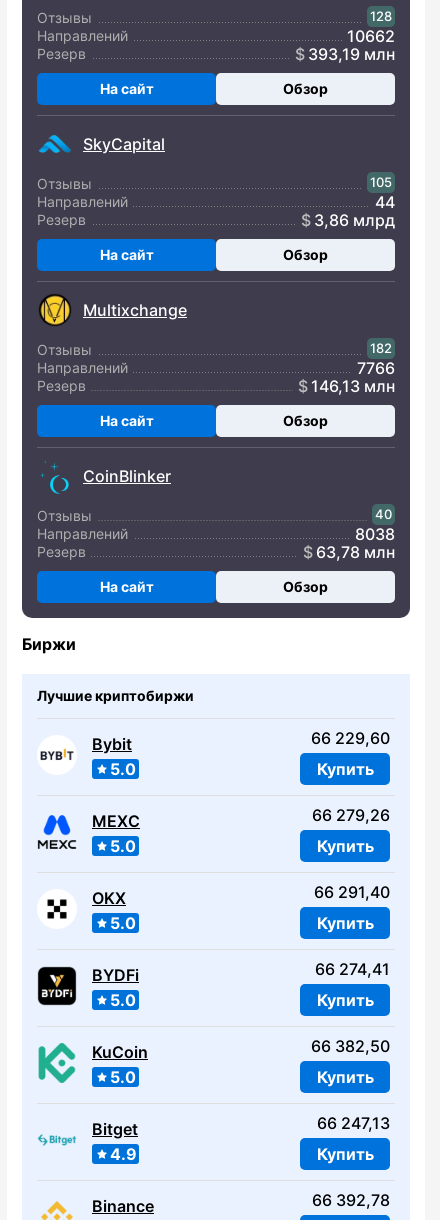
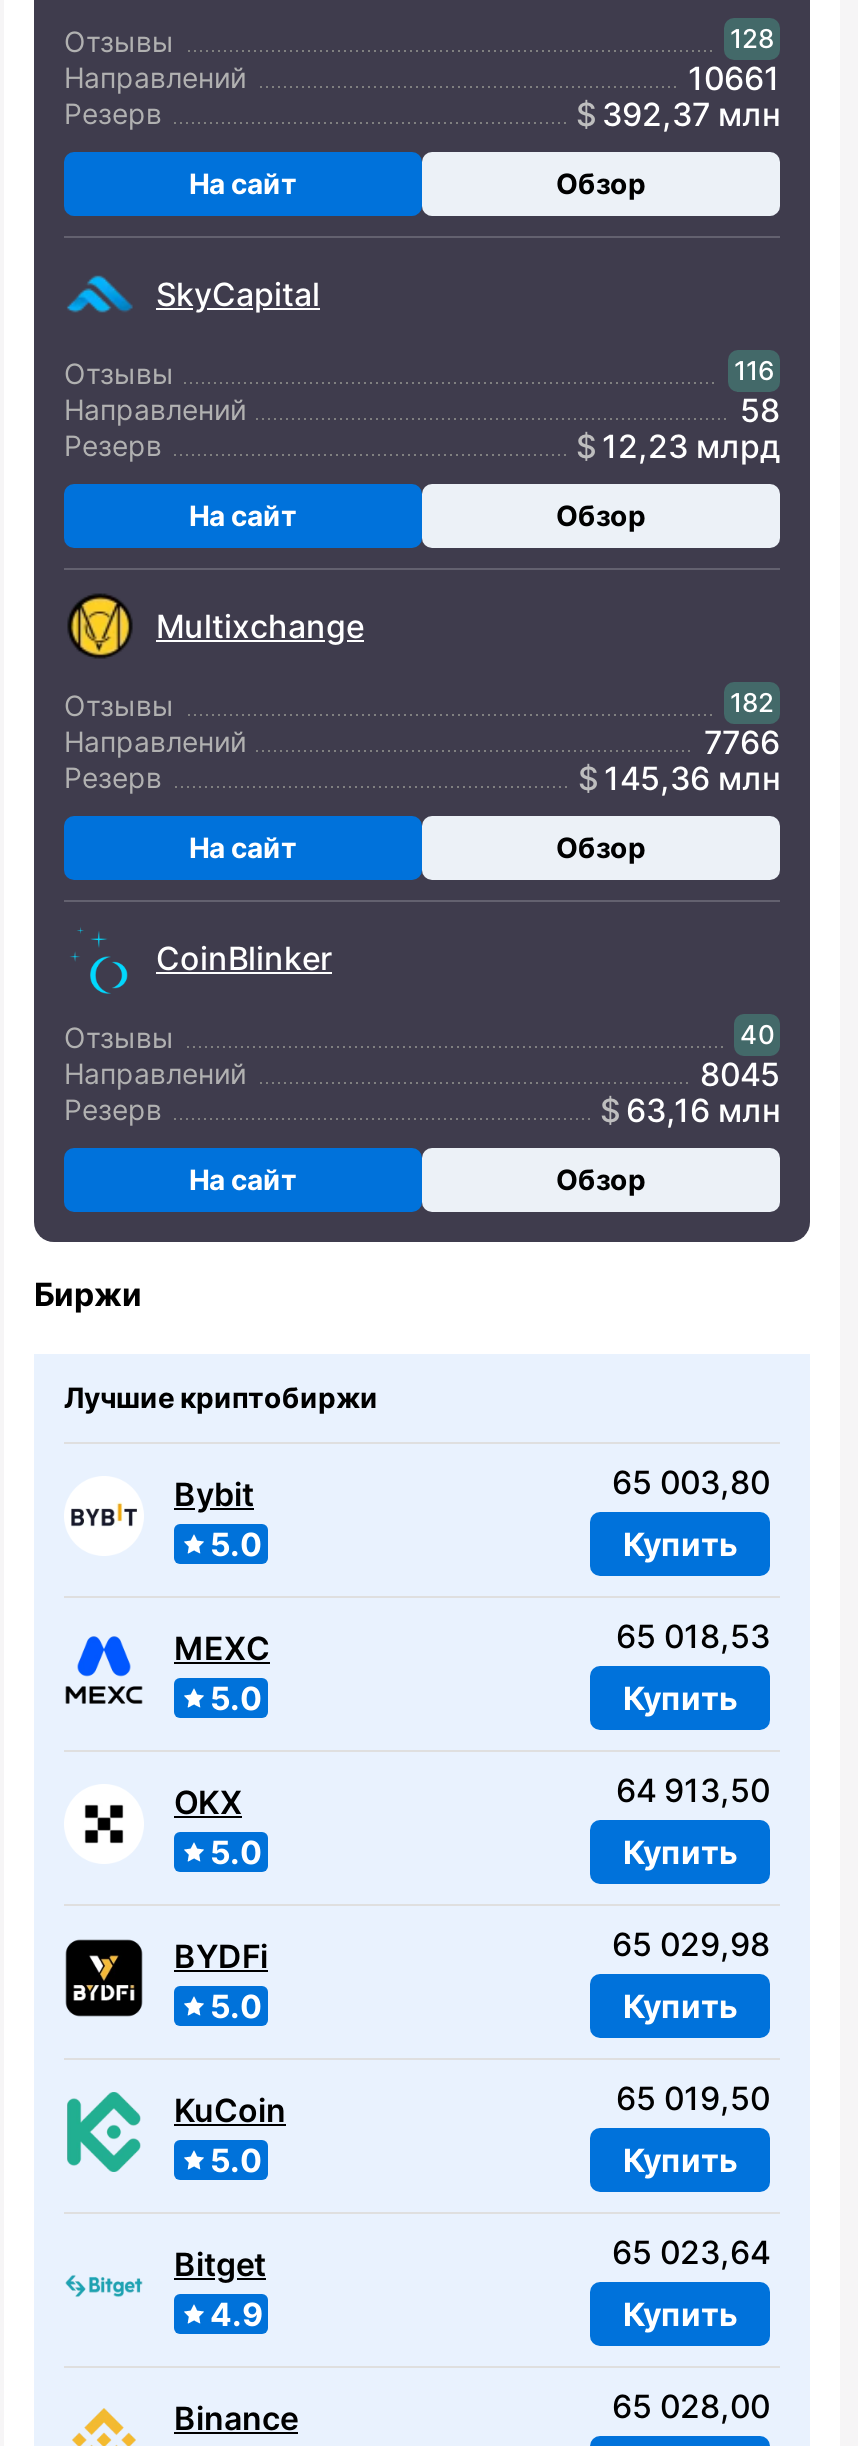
- 10662
+ 10661

- 393,19 млн
+ 392,37 млн

- 105
+ 116

- 44
+ 58

- 3,86 млрд
+ 12,23 млрд

- 146,13 млн
+ 145,36 млн

- 8038
+ 8045

- 63,78 млн
+ 63,16 млн

- 66 229,60
+ 65 003,80

- 66 279,26
+ 65 018,53

- 66 291,40
+ 64 913,50

- 66 274,41
+ 65 029,98

- 66 382,50
+ 65 019,50

- 66 247,13
+ 65 023,64

- 66 392,78
+ 65 028,00
